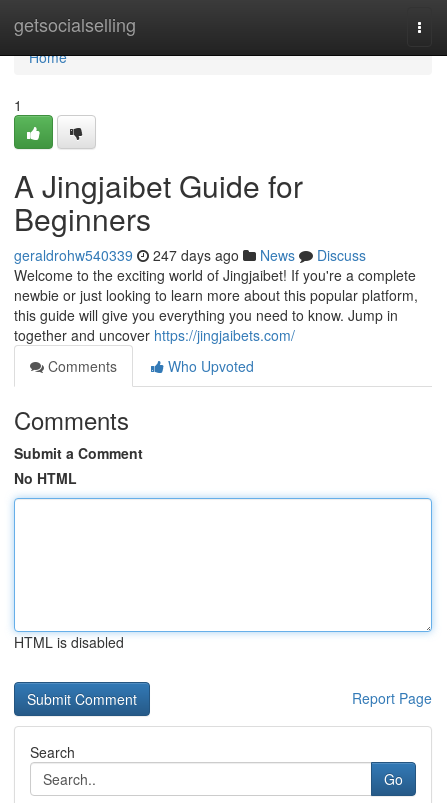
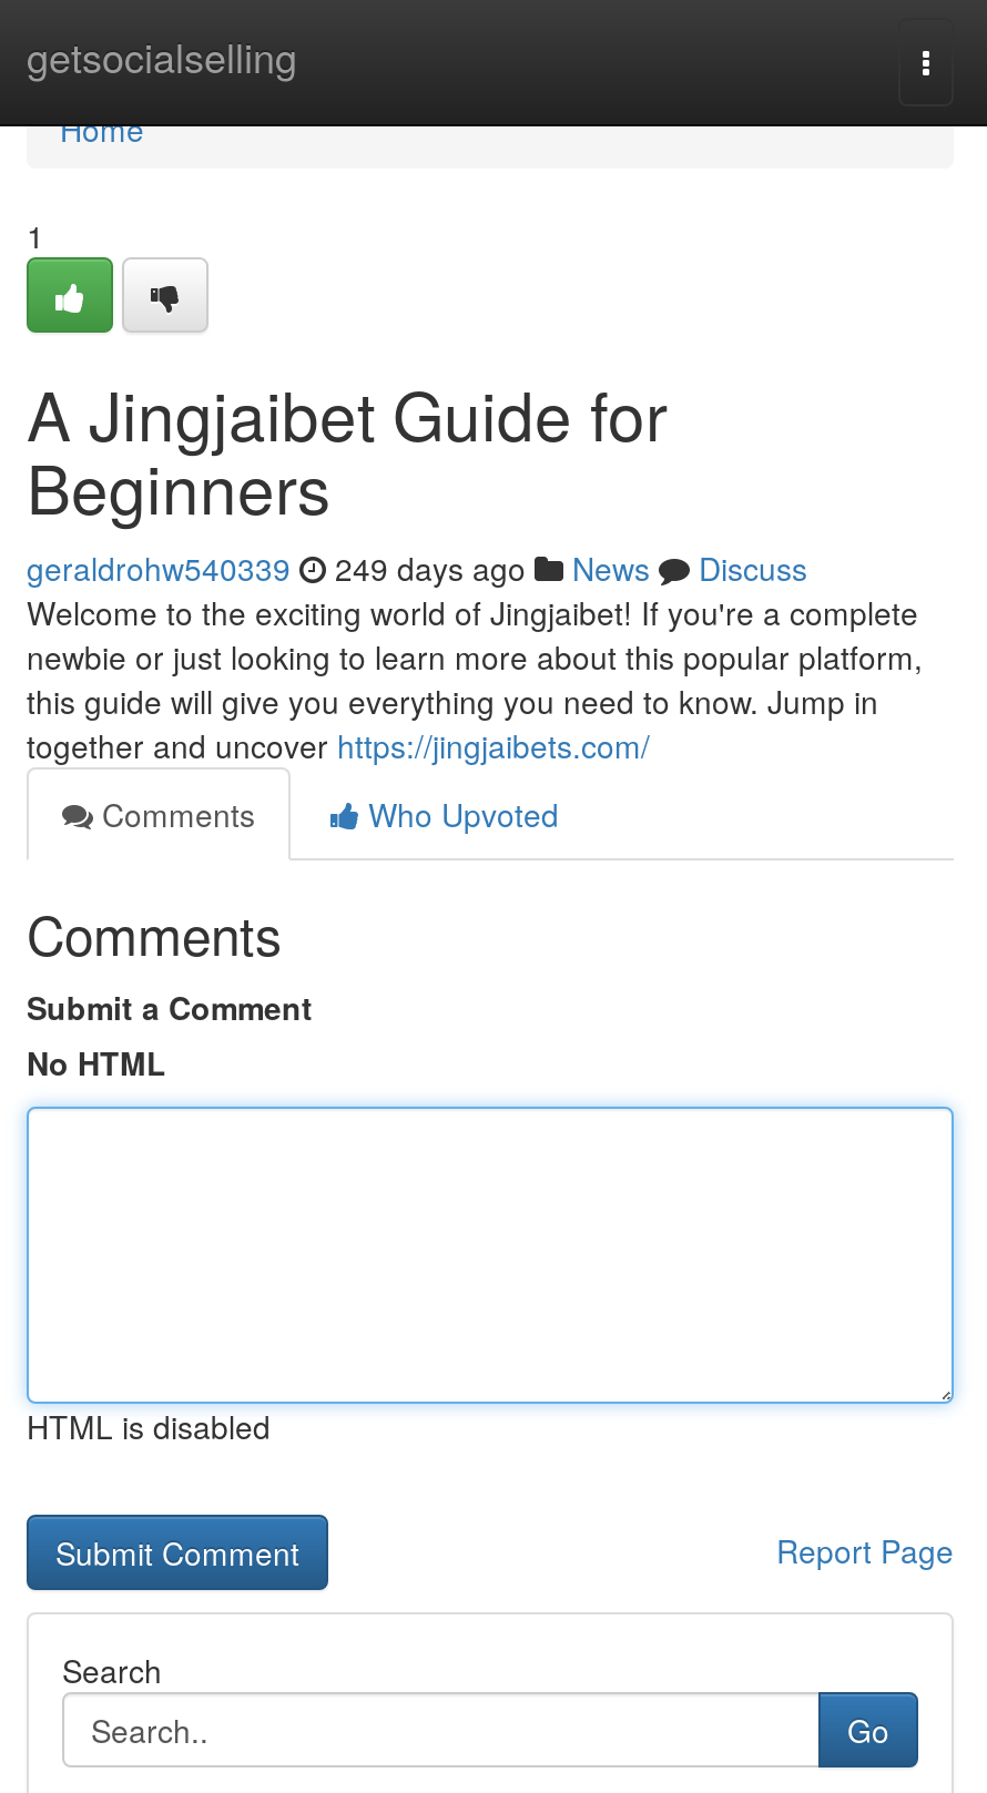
- geraldrohw540339 247 days ago News Discuss
+ geraldrohw540339 249 days ago News Discuss
